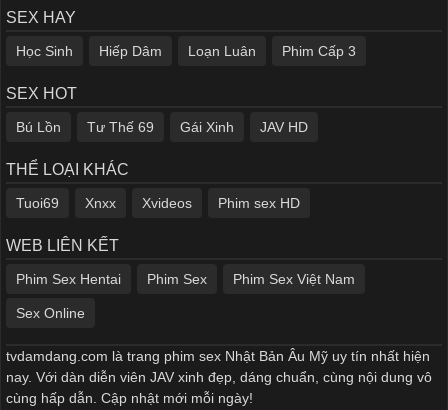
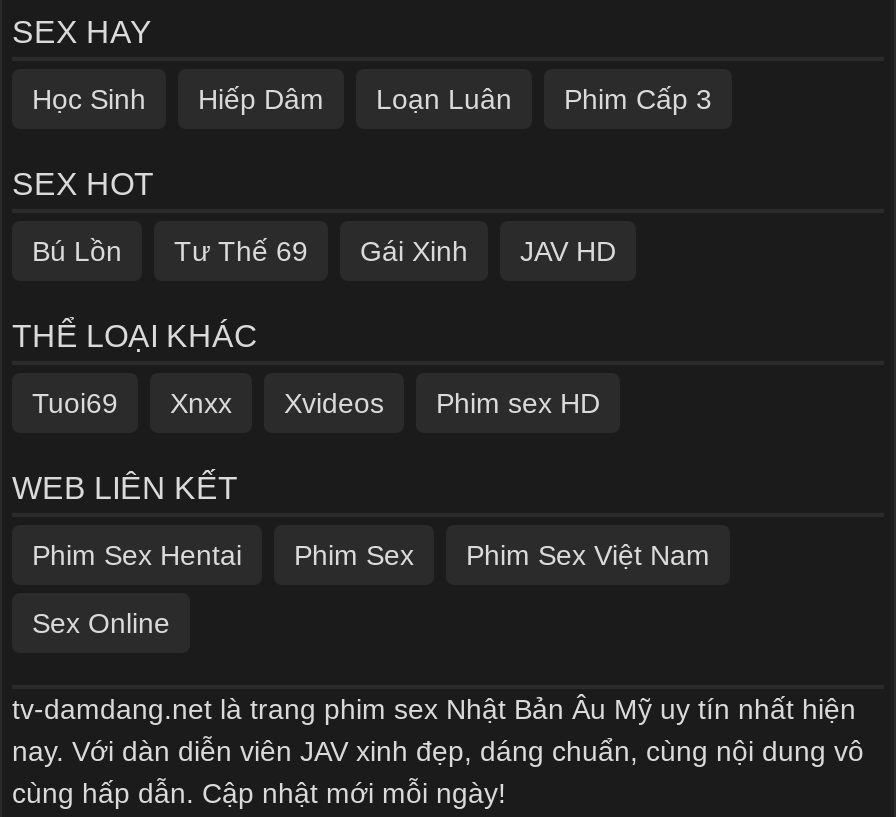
- tvdamdang.com là trang phim sex Nhật Bản Âu Mỹ uy tín nhất hiện
+ tv-damdang.net là trang phim sex Nhật Bản Âu Mỹ uy tín nhất hiện
